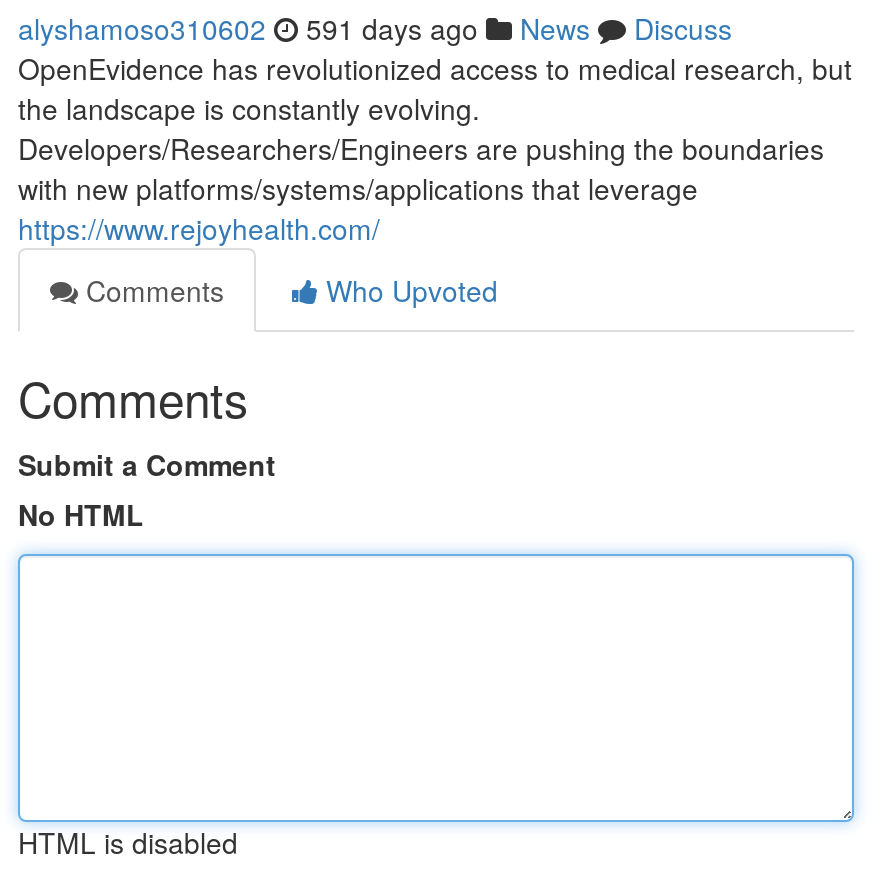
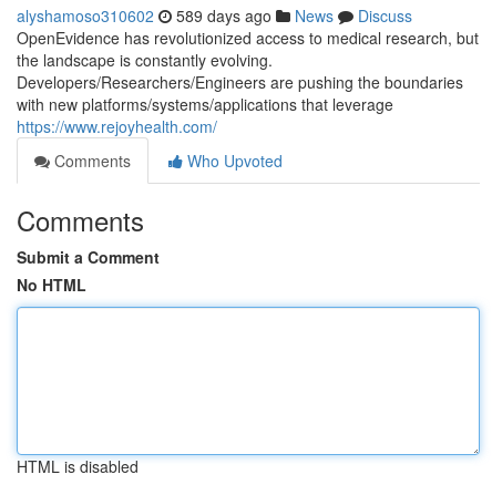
- alyshamoso310602 591 days ago News Discuss
+ alyshamoso310602 589 days ago News Discuss
